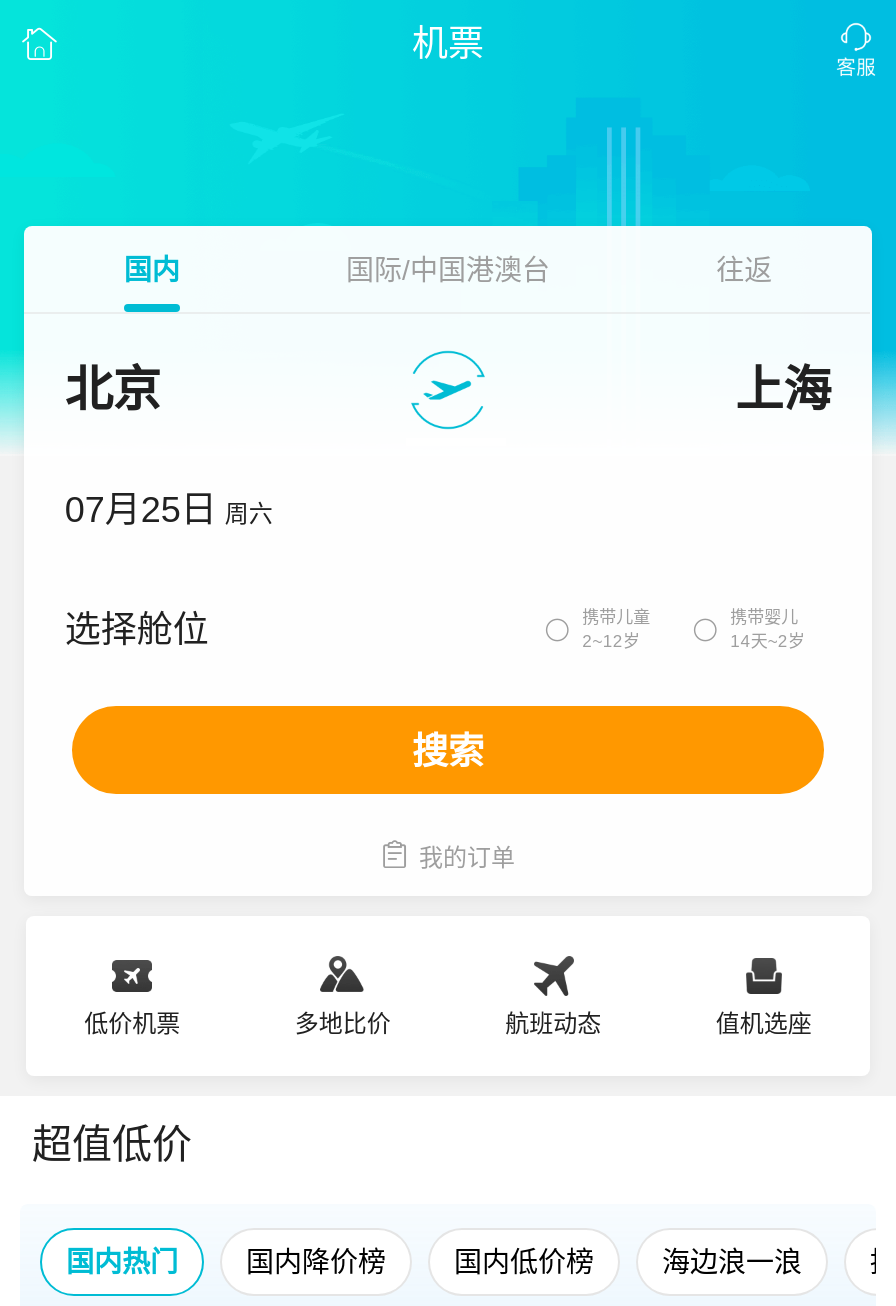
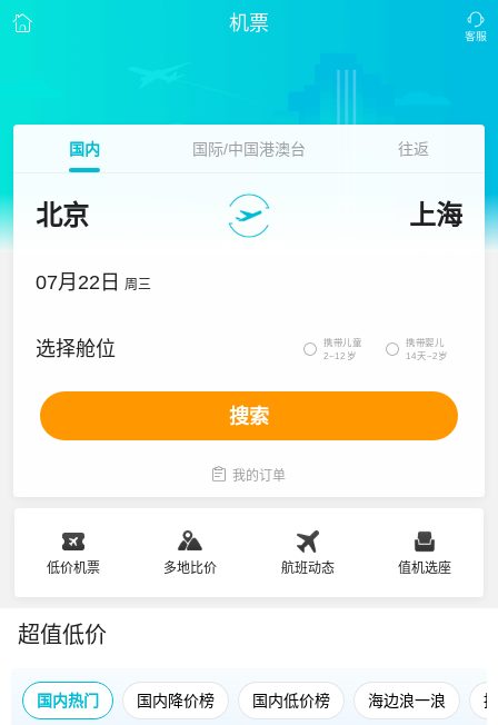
- 07月25日 周六
+ 07月22日 周三
